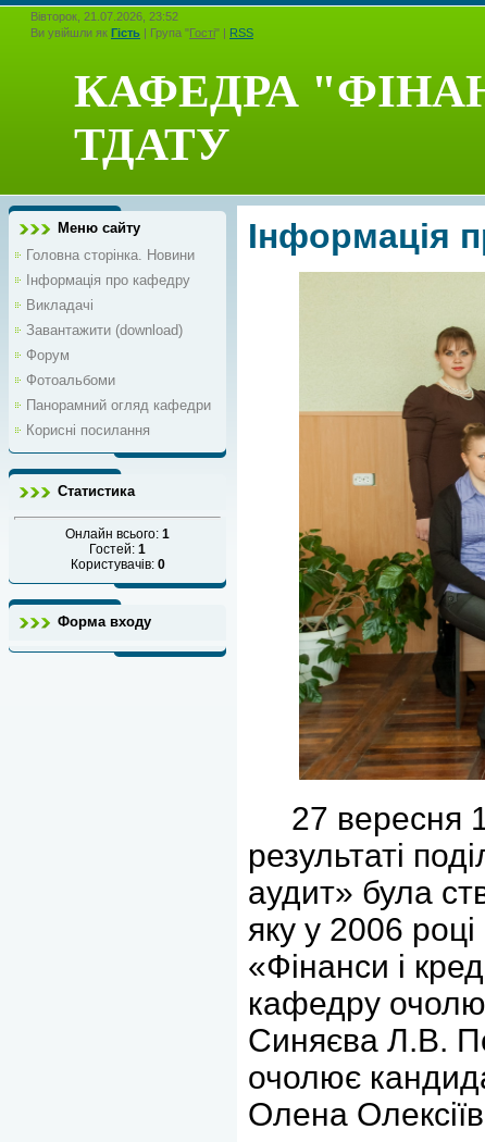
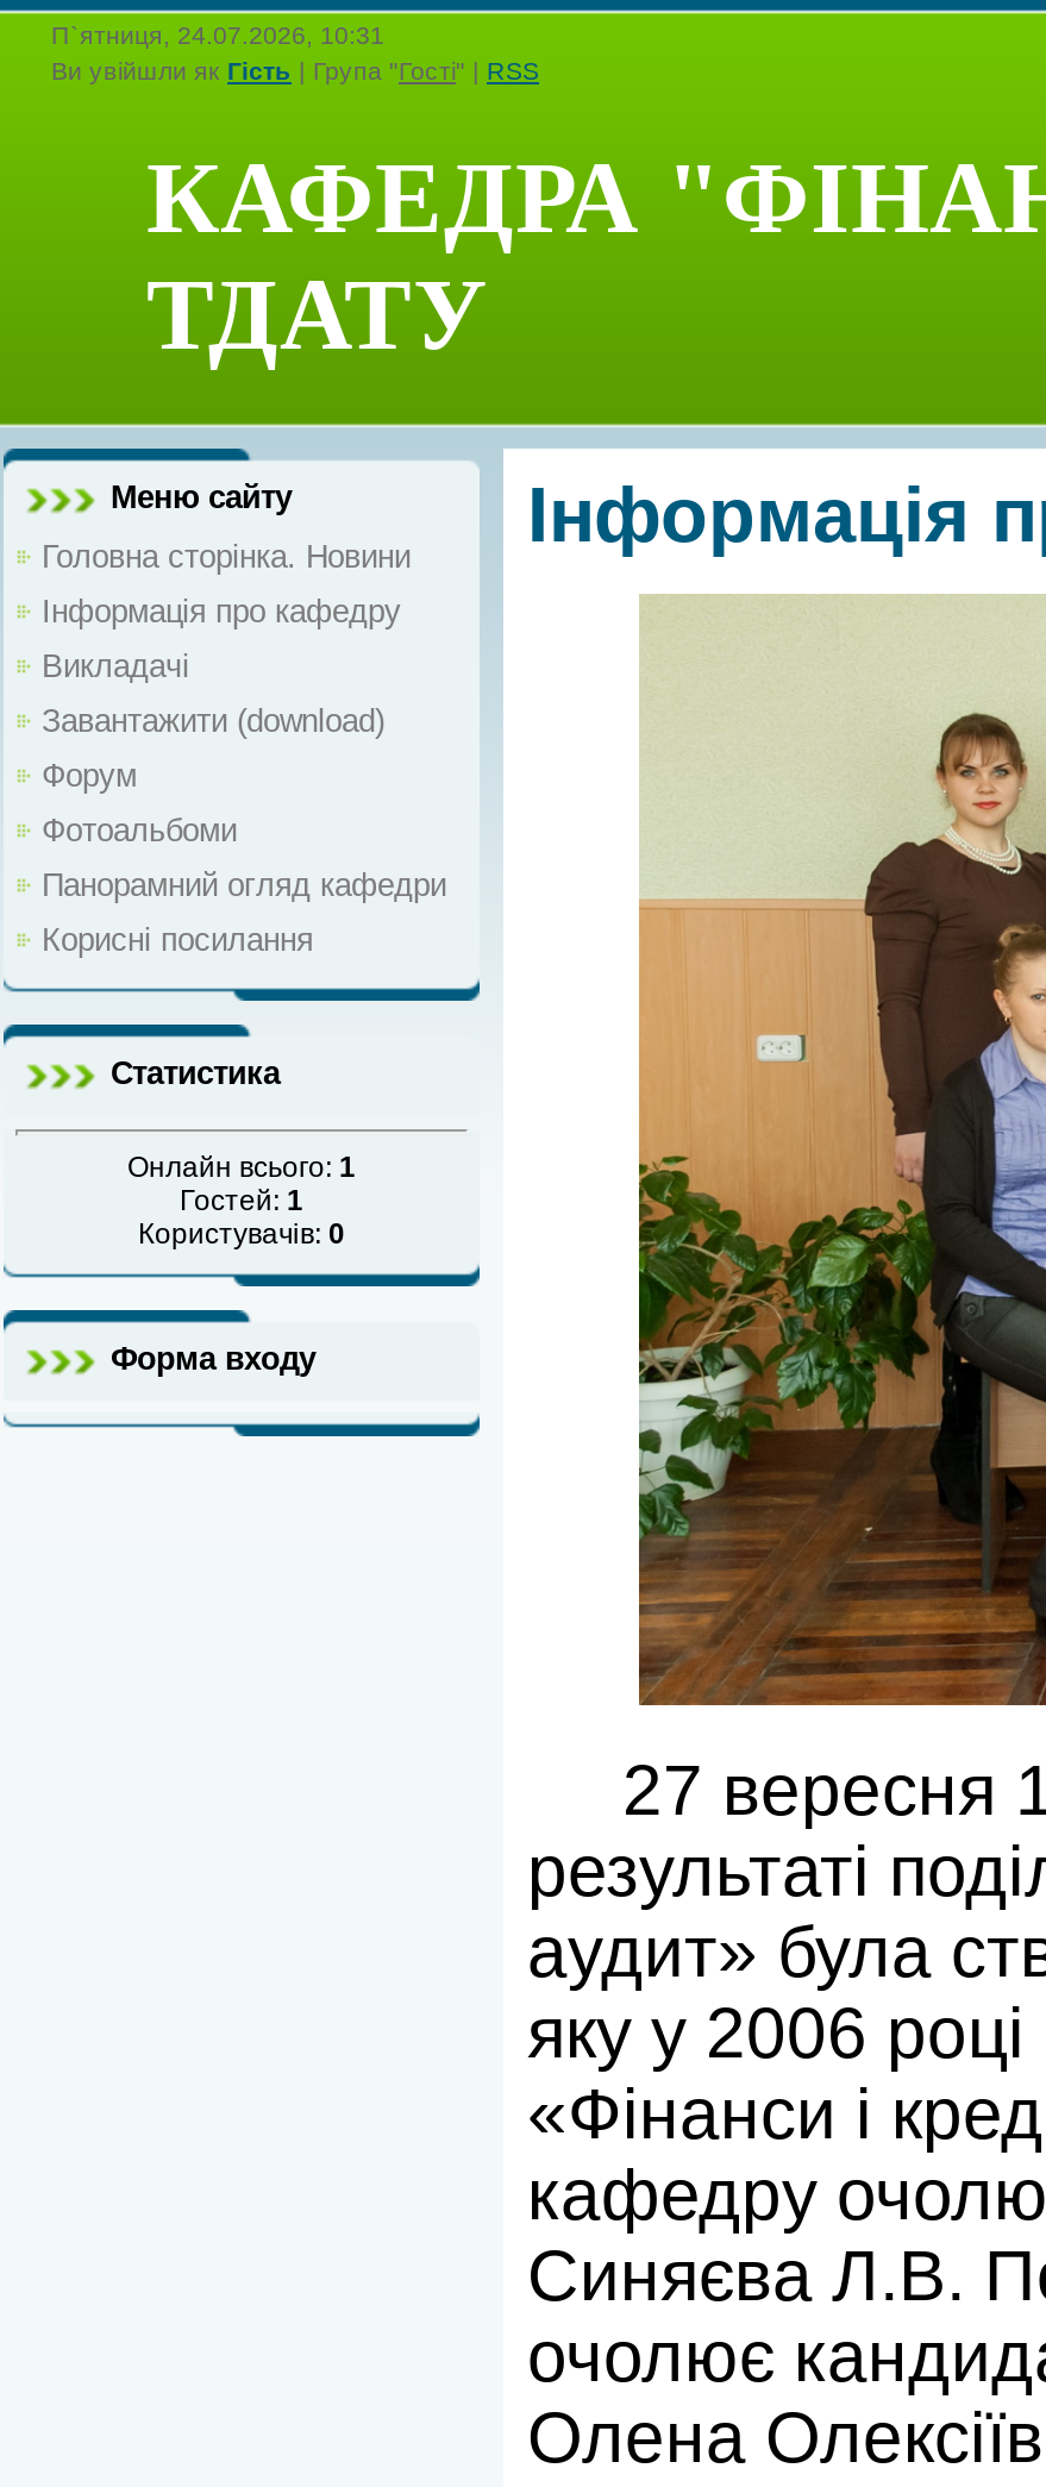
- Вівторок, 21.07.2026, 23:52
+ П`ятниця, 24.07.2026, 10:31
